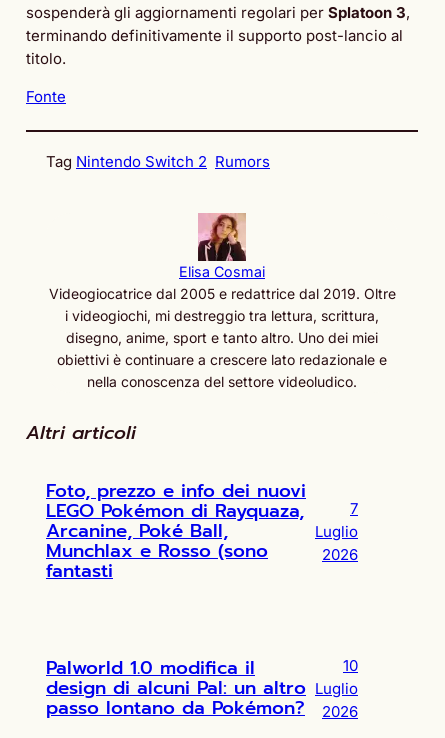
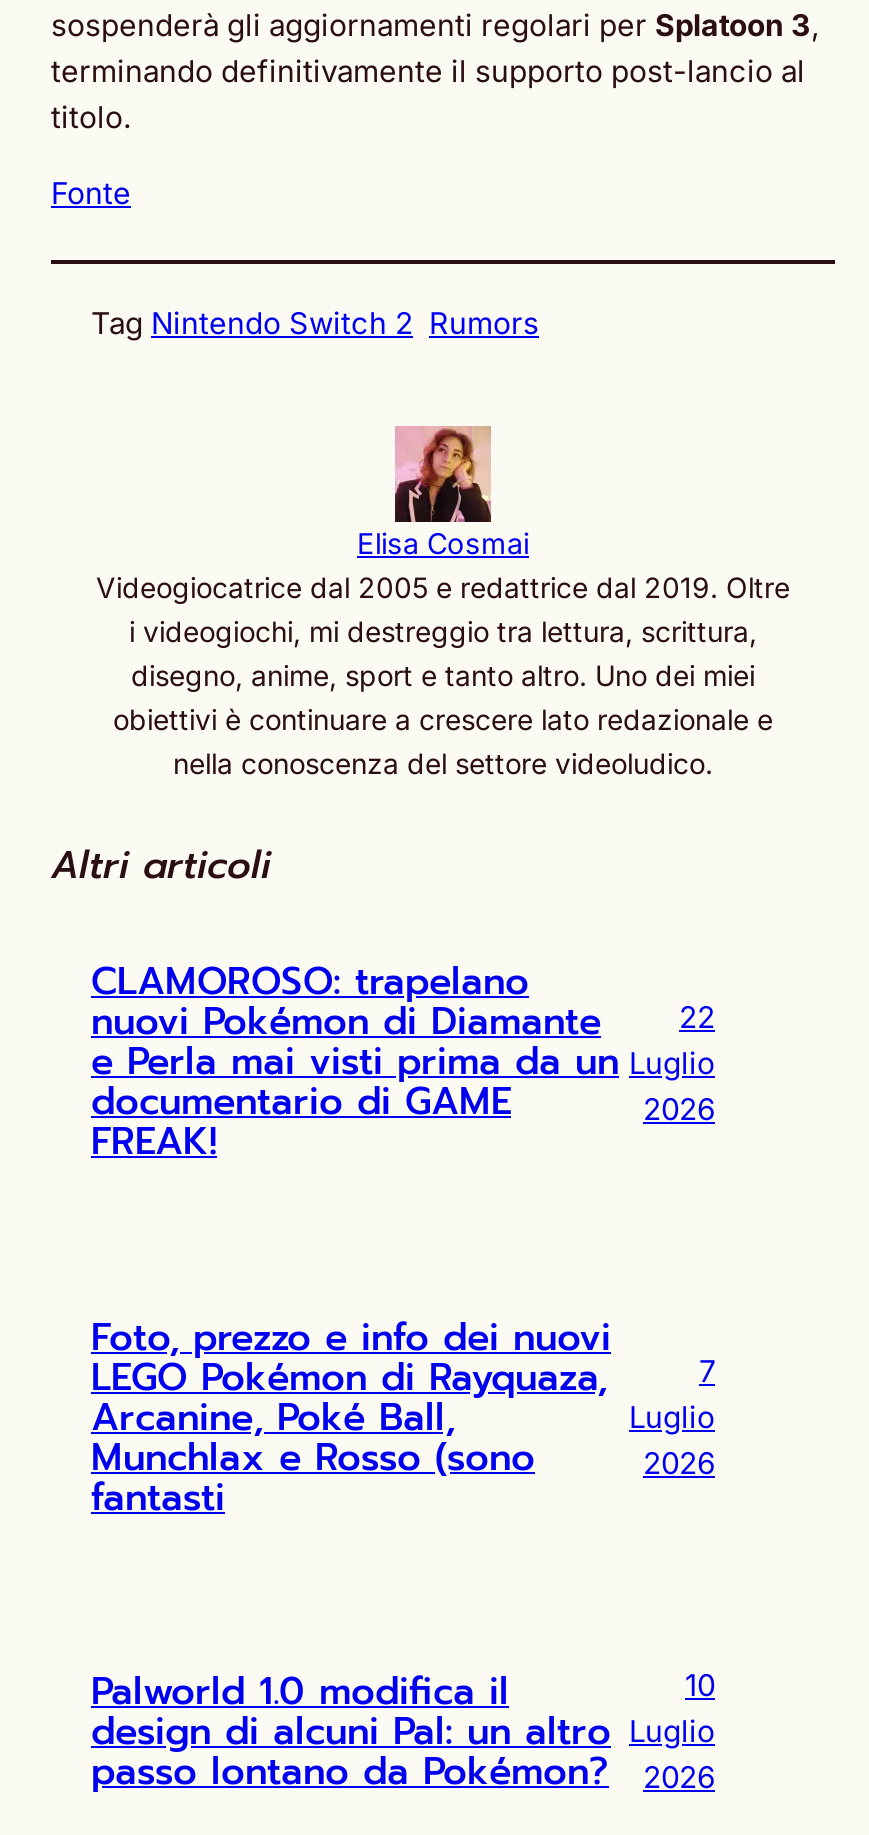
+ CLAMOROSO: trapelano
+ nuovi Pokémon di Diamante
+ e Perla mai visti prima da un
+ documentario di GAME
+ FREAK!

+ 22
+ Luglio
+ 2026
